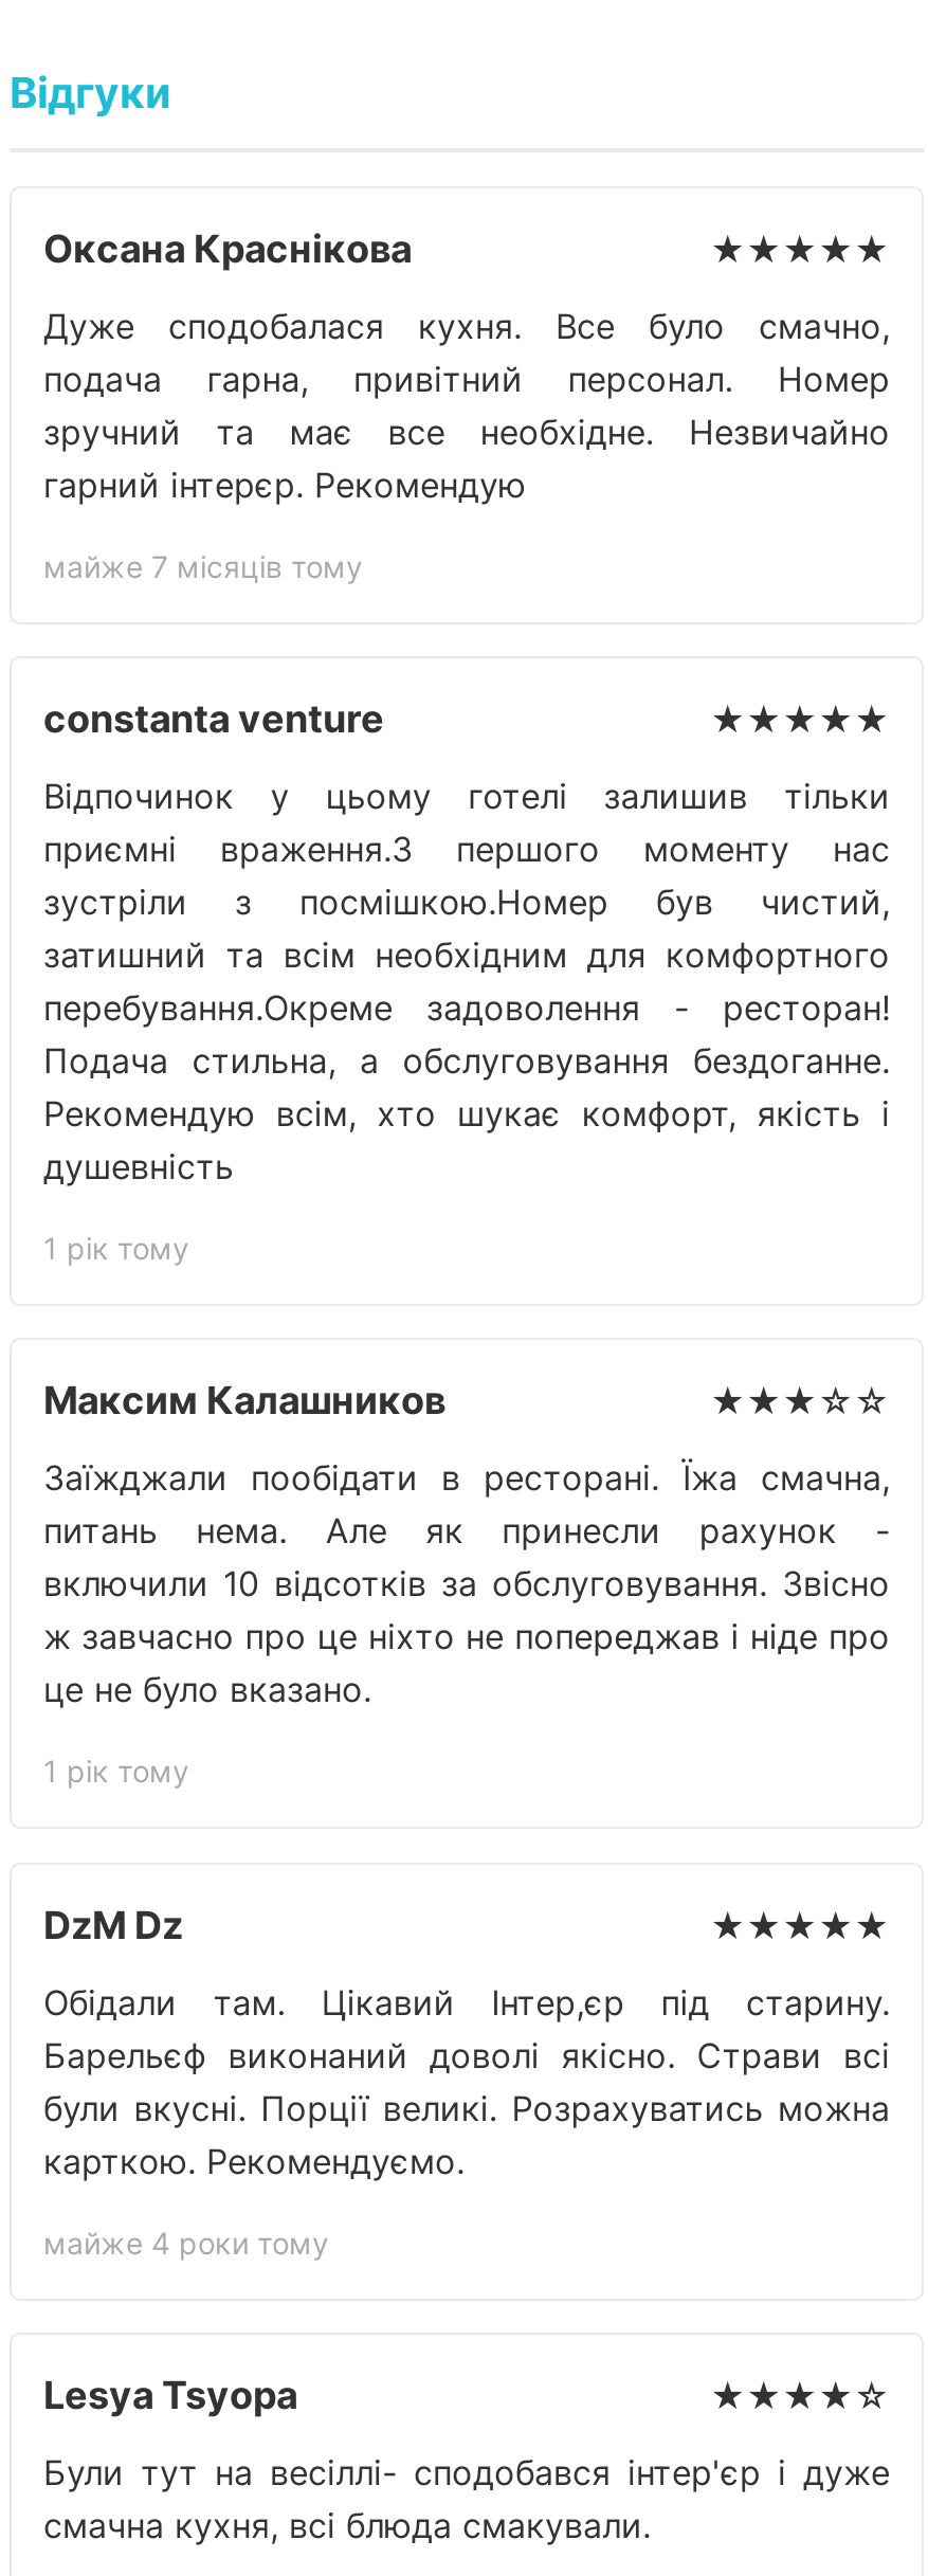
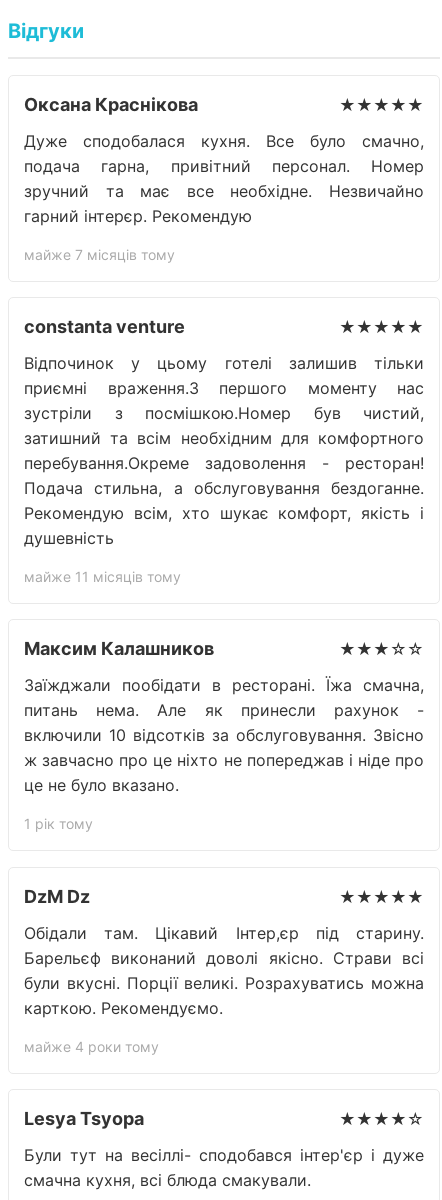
- 1 рік тому
+ майже 11 місяців тому
